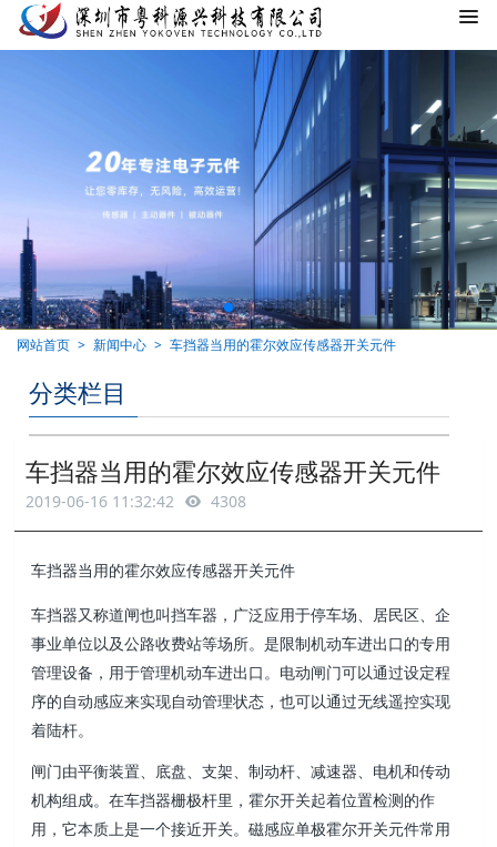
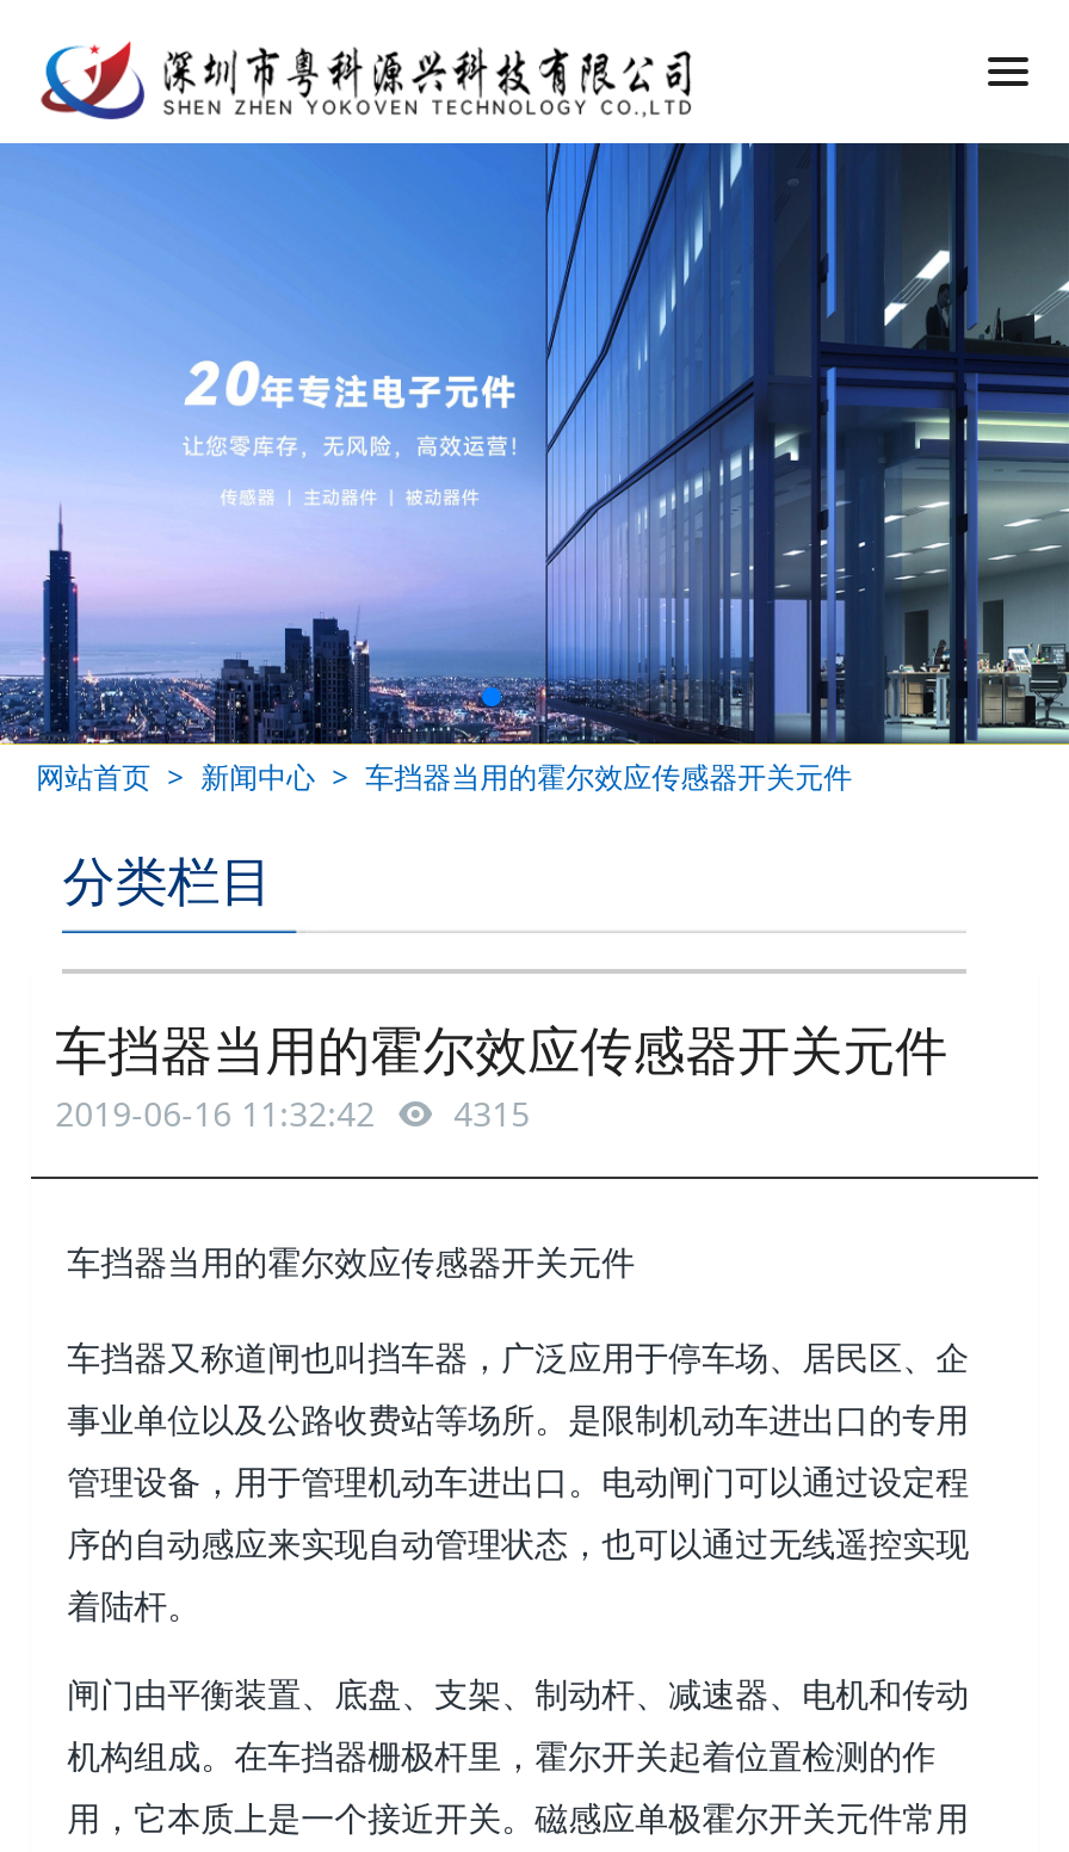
- 2019-06-16 11:32:42 4308
+ 2019-06-16 11:32:42 4315
